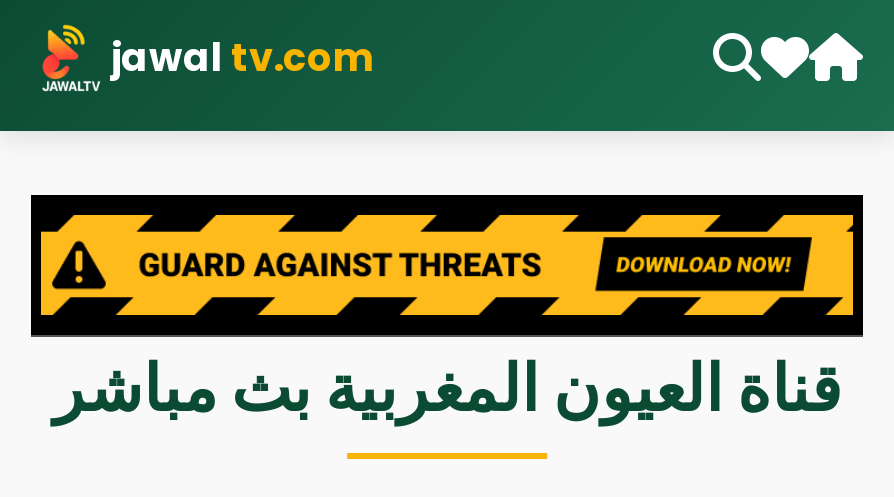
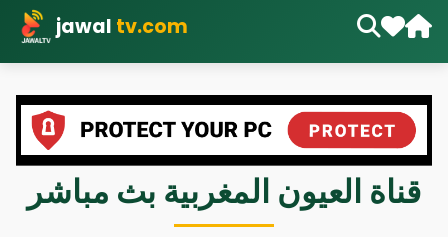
- [image]
+ [image]
